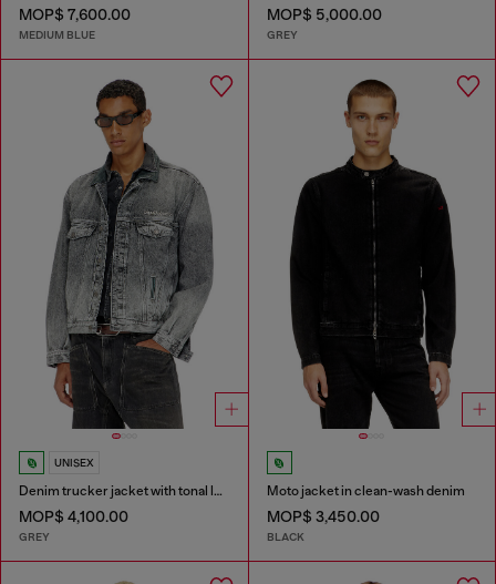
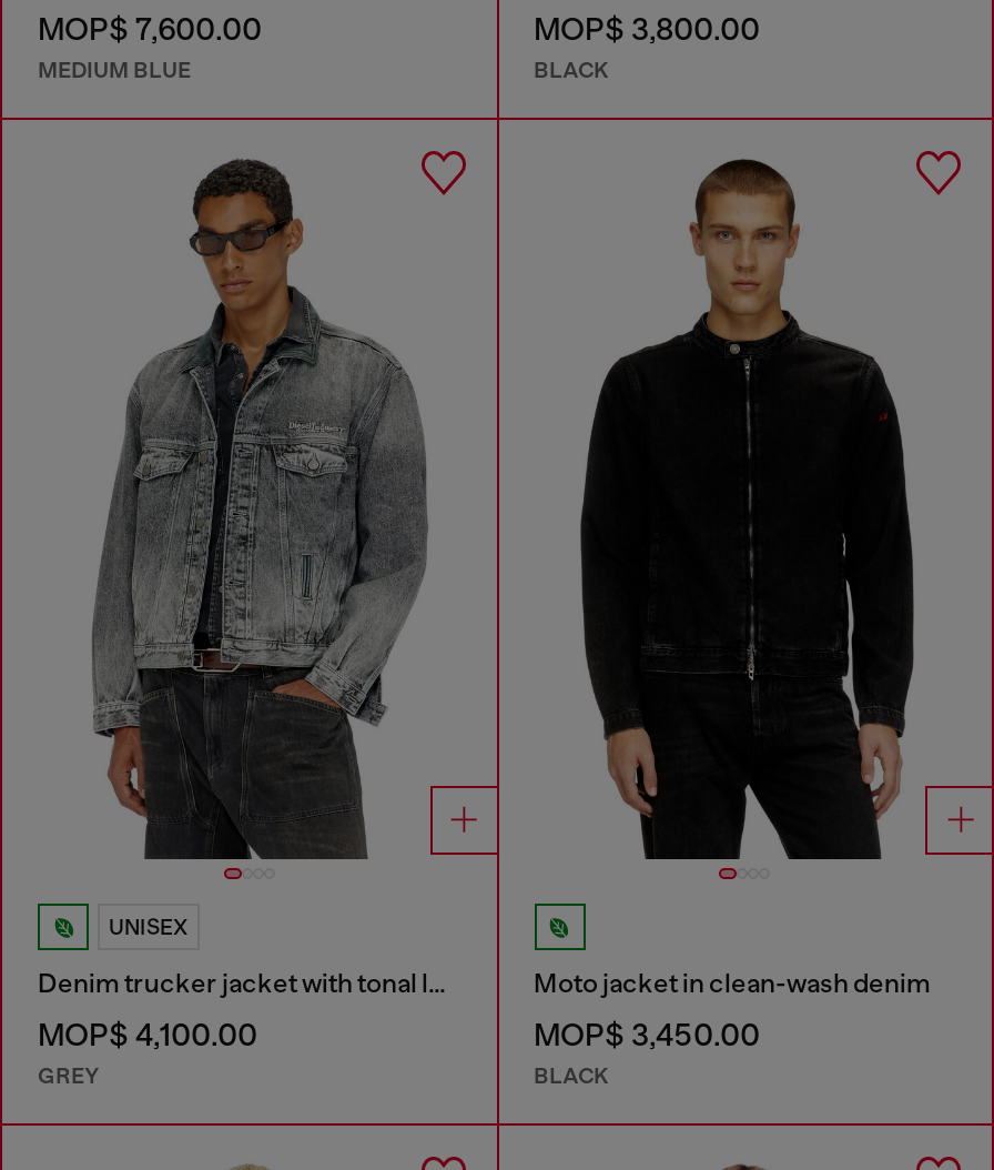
- MOP$ 5,000.00
- GREY
+ MOP$ 3,800.00
+ BLACK
